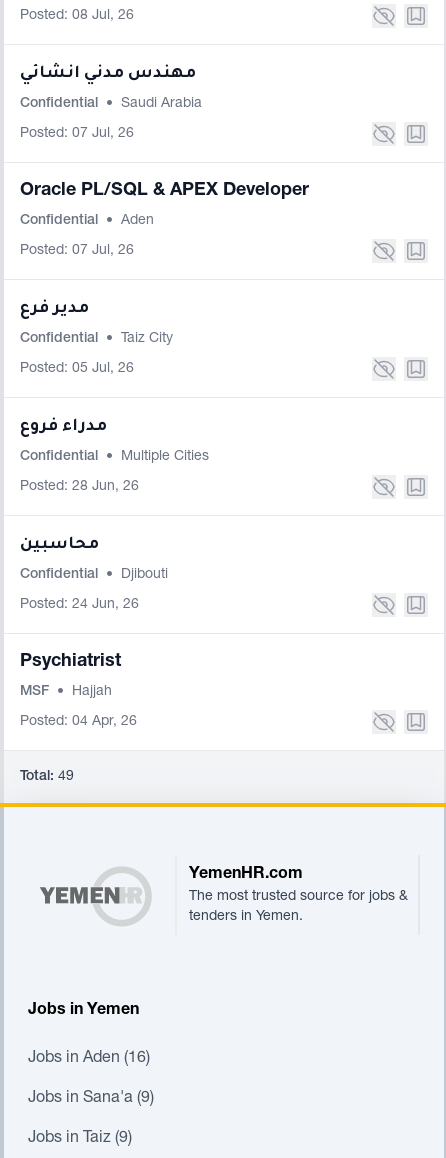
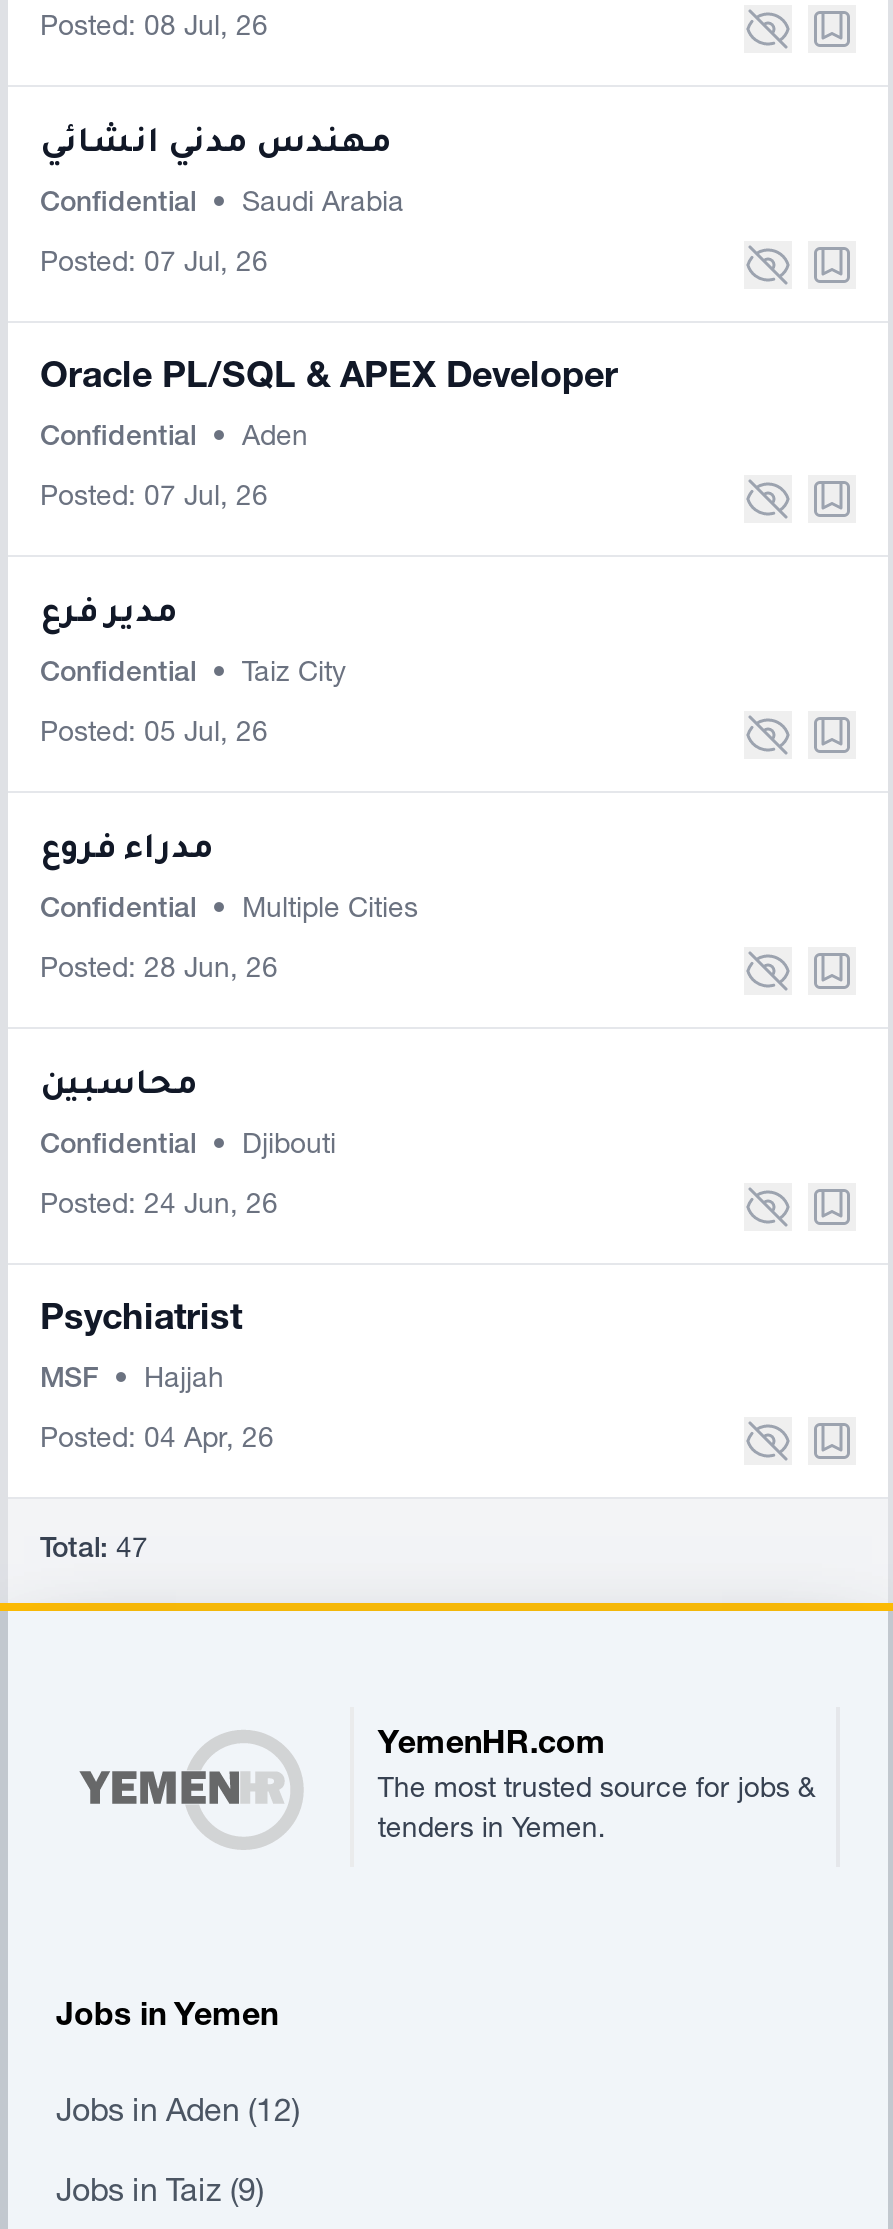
- Total: 49
+ Total: 47

- Jobs in Aden (16)
- Jobs in Sana'a (9)
+ Jobs in Aden (12)
